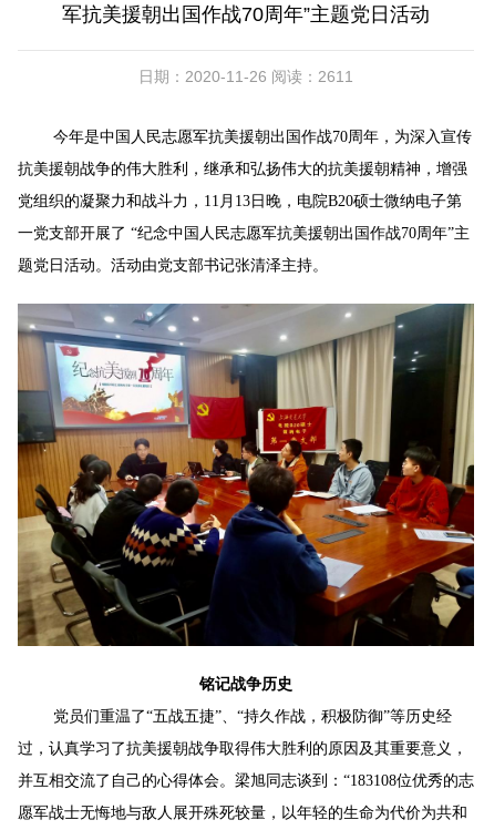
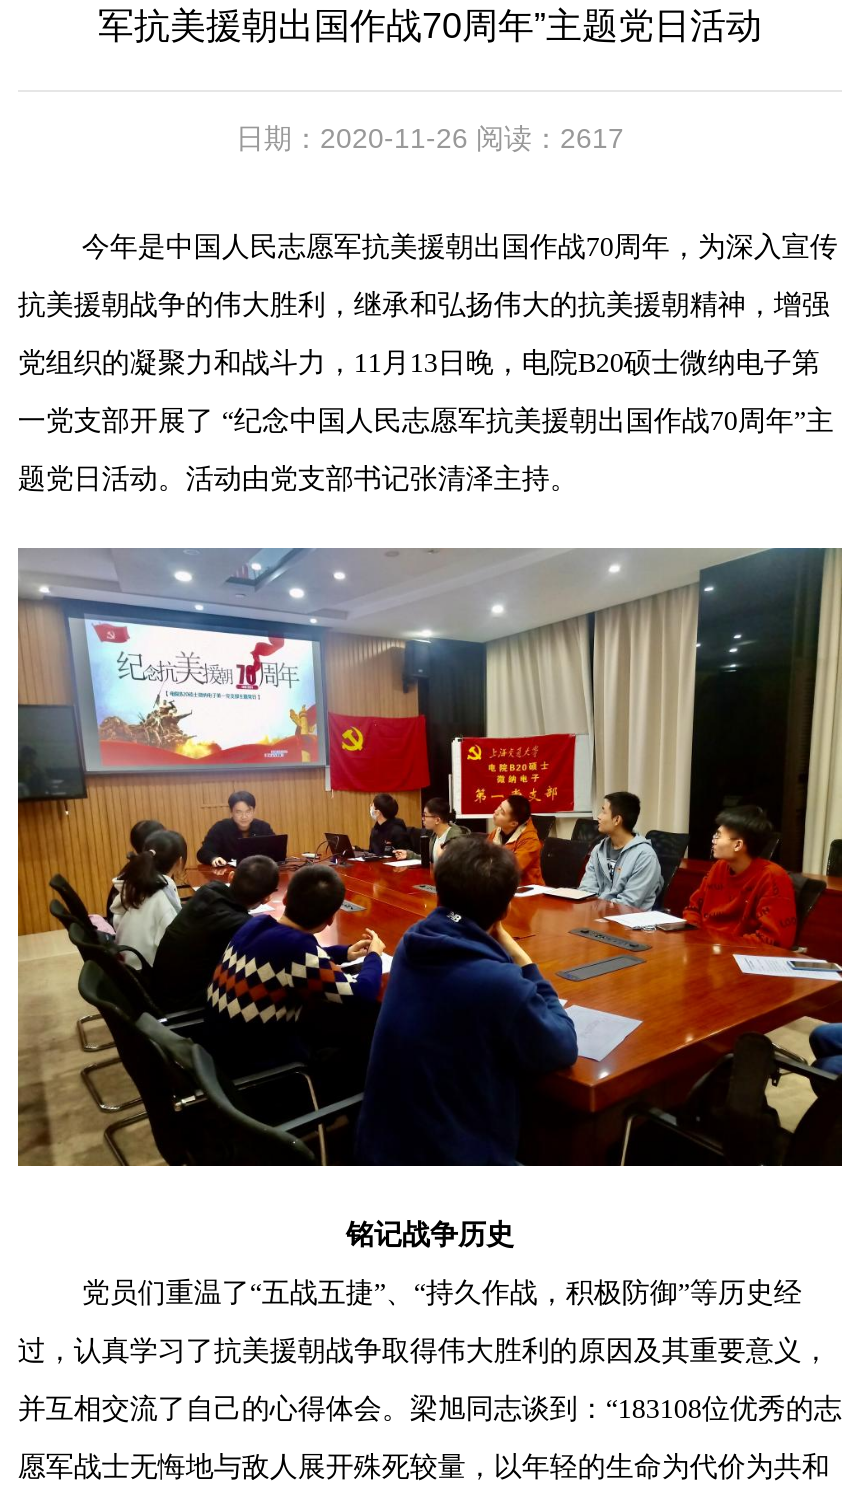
- 日期：2020-11-26 阅读：2611
+ 日期：2020-11-26 阅读：2617
